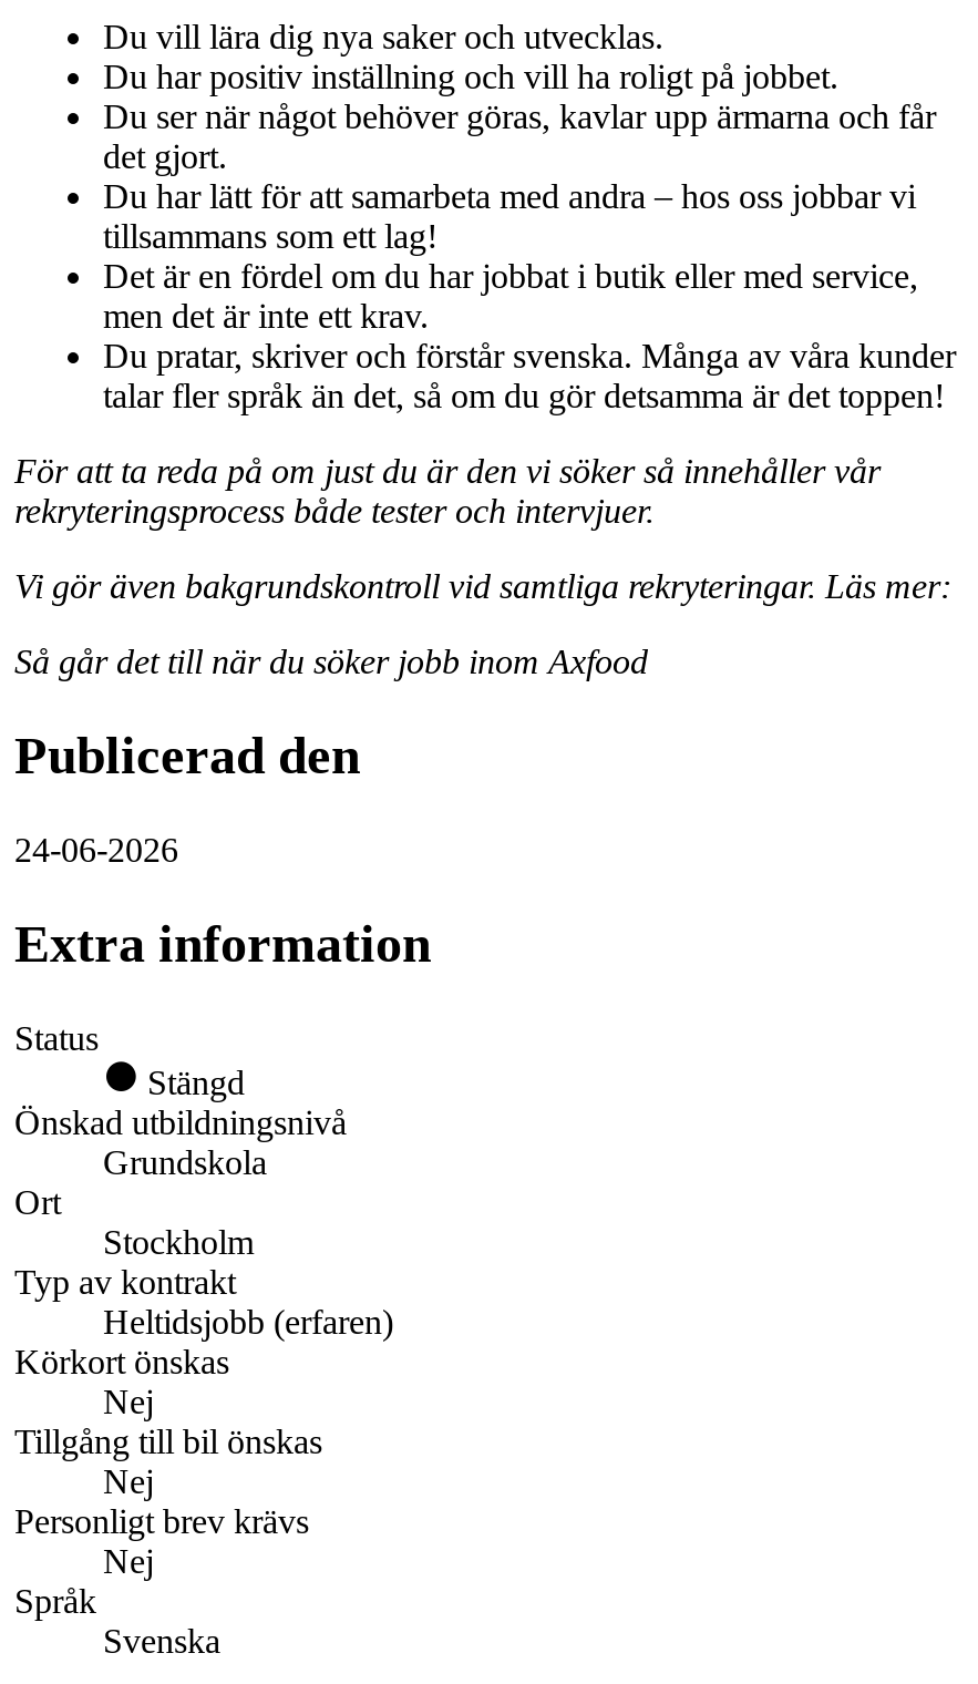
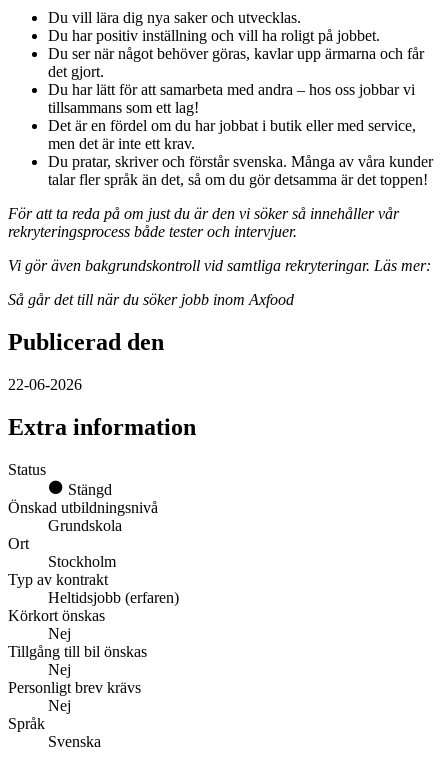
- 24-06-2026
+ 22-06-2026
